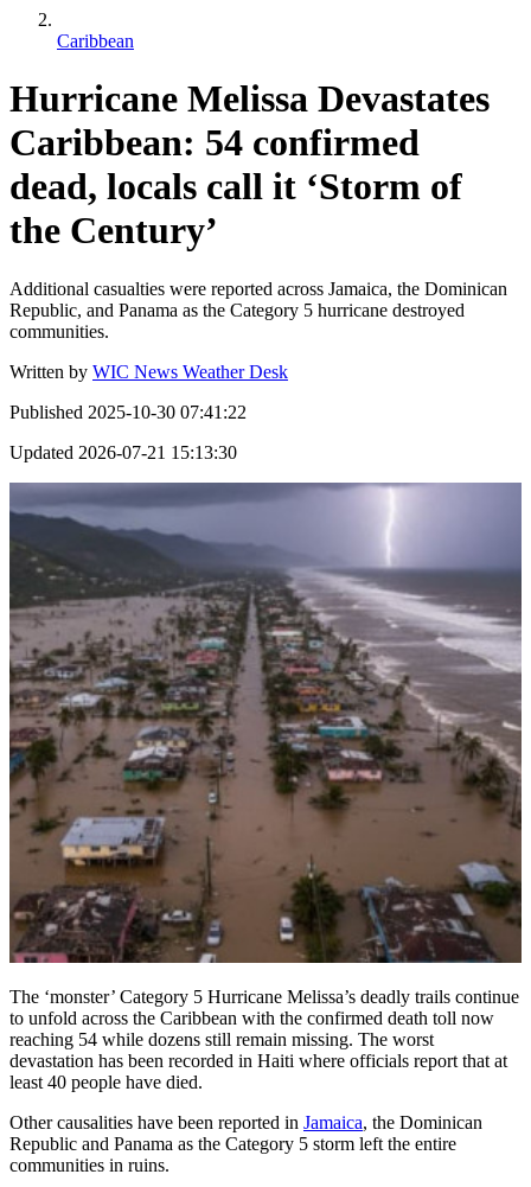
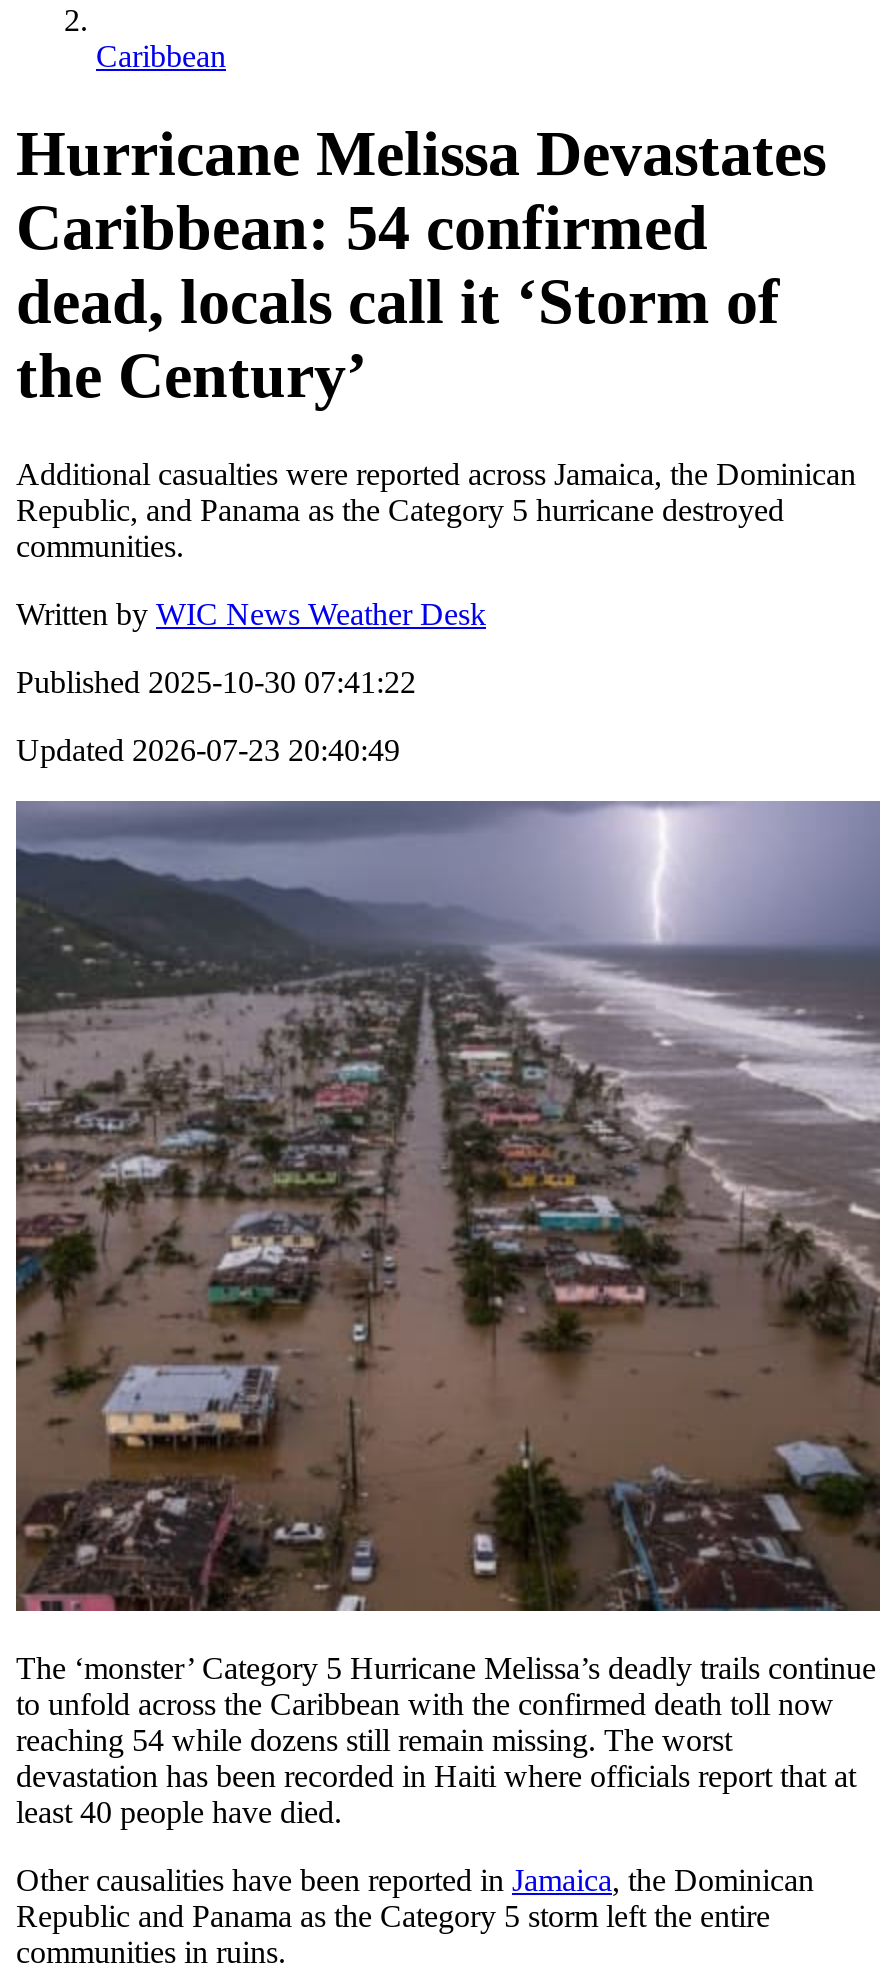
- Updated 2026-07-21 15:13:30
+ Updated 2026-07-23 20:40:49
